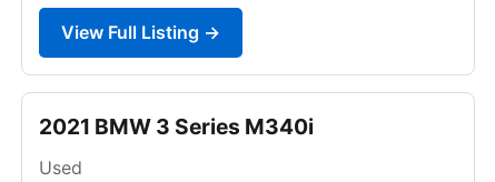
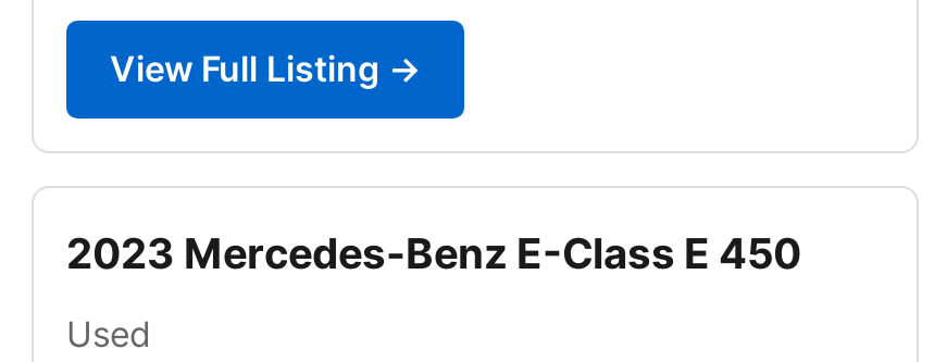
- 2021 BMW 3 Series M340i
+ 2023 Mercedes-Benz E-Class E 450
